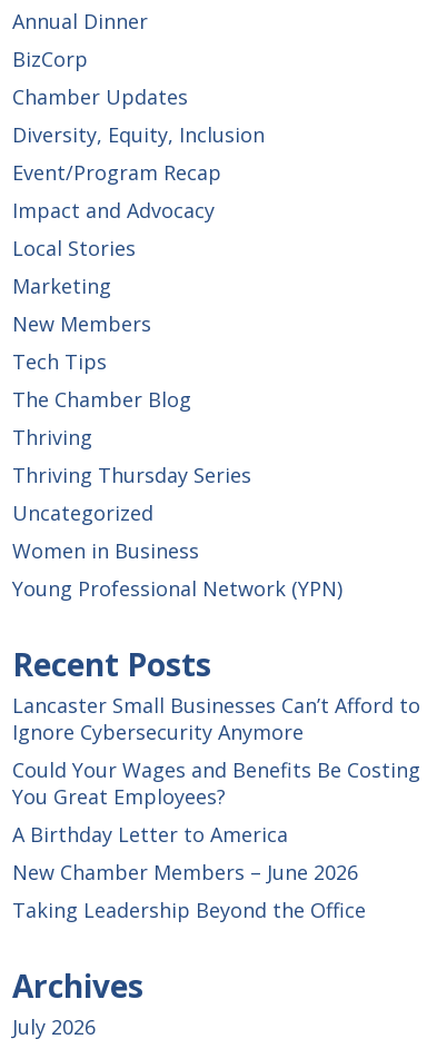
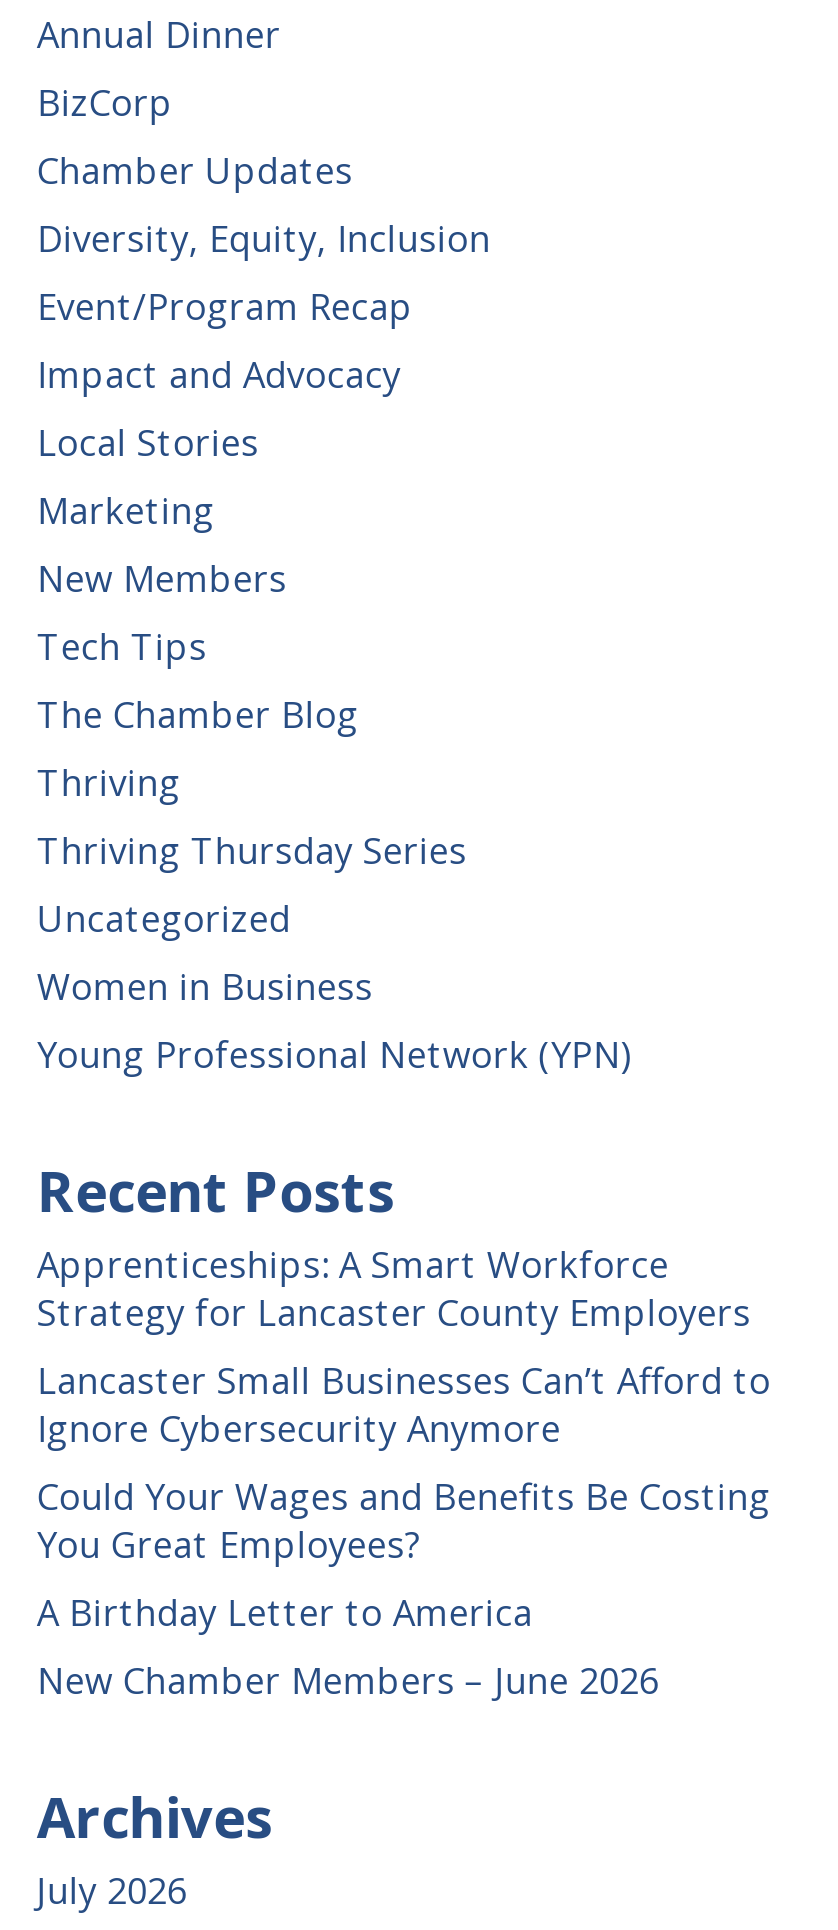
+ Apprenticeships: A Smart Workforce
+ Strategy for Lancaster County Employers

moved down: Lancaster Small Businesses Can’t Afford to | Ignore Cybersecurity Anymore | Could Your Wages and Benefits Be Costing | You Great Employees? | A Birthday Letter to America | New Chamber Members – June 2026

- Taking Leadership Beyond the Office
